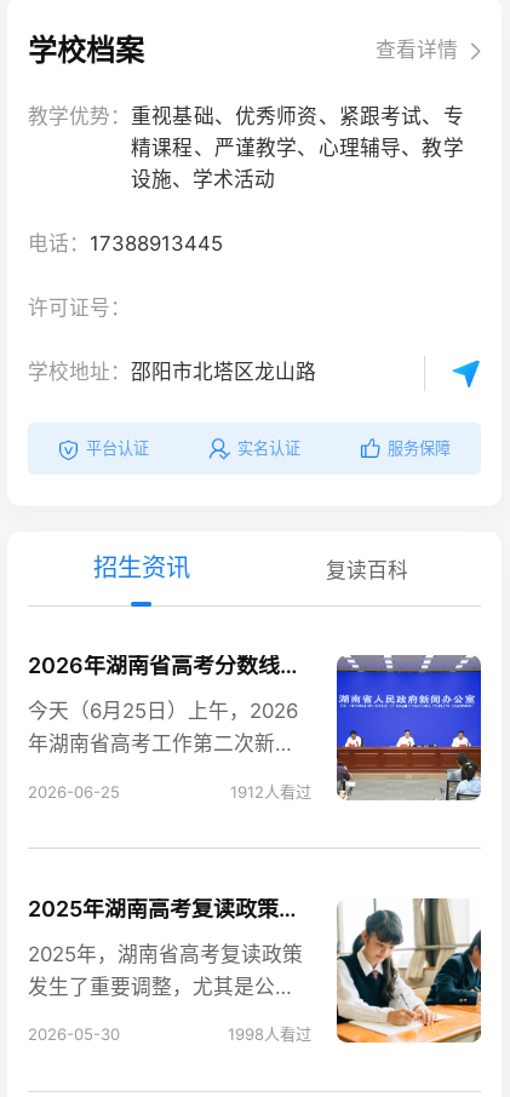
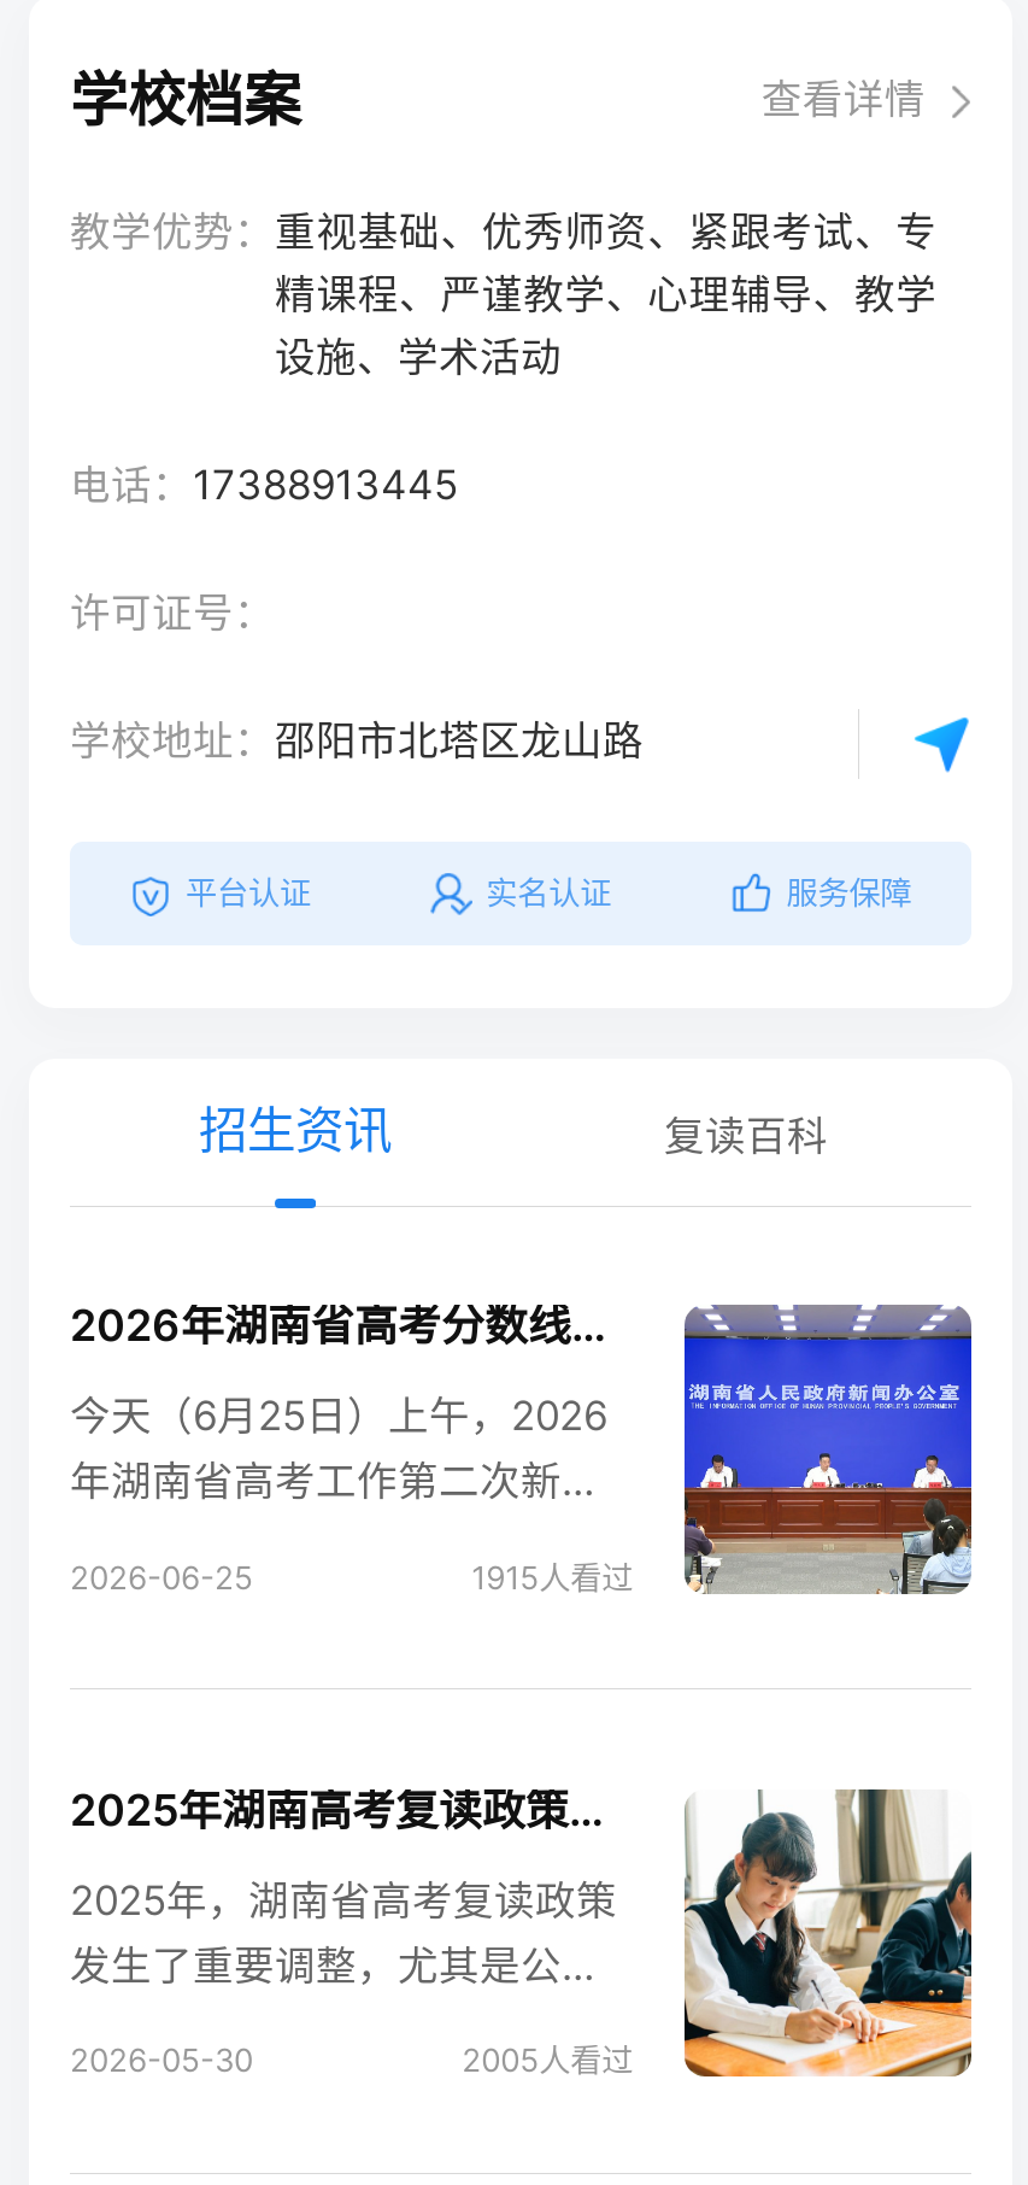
- 1912人看过
+ 1915人看过

- 1998人看过
+ 2005人看过
